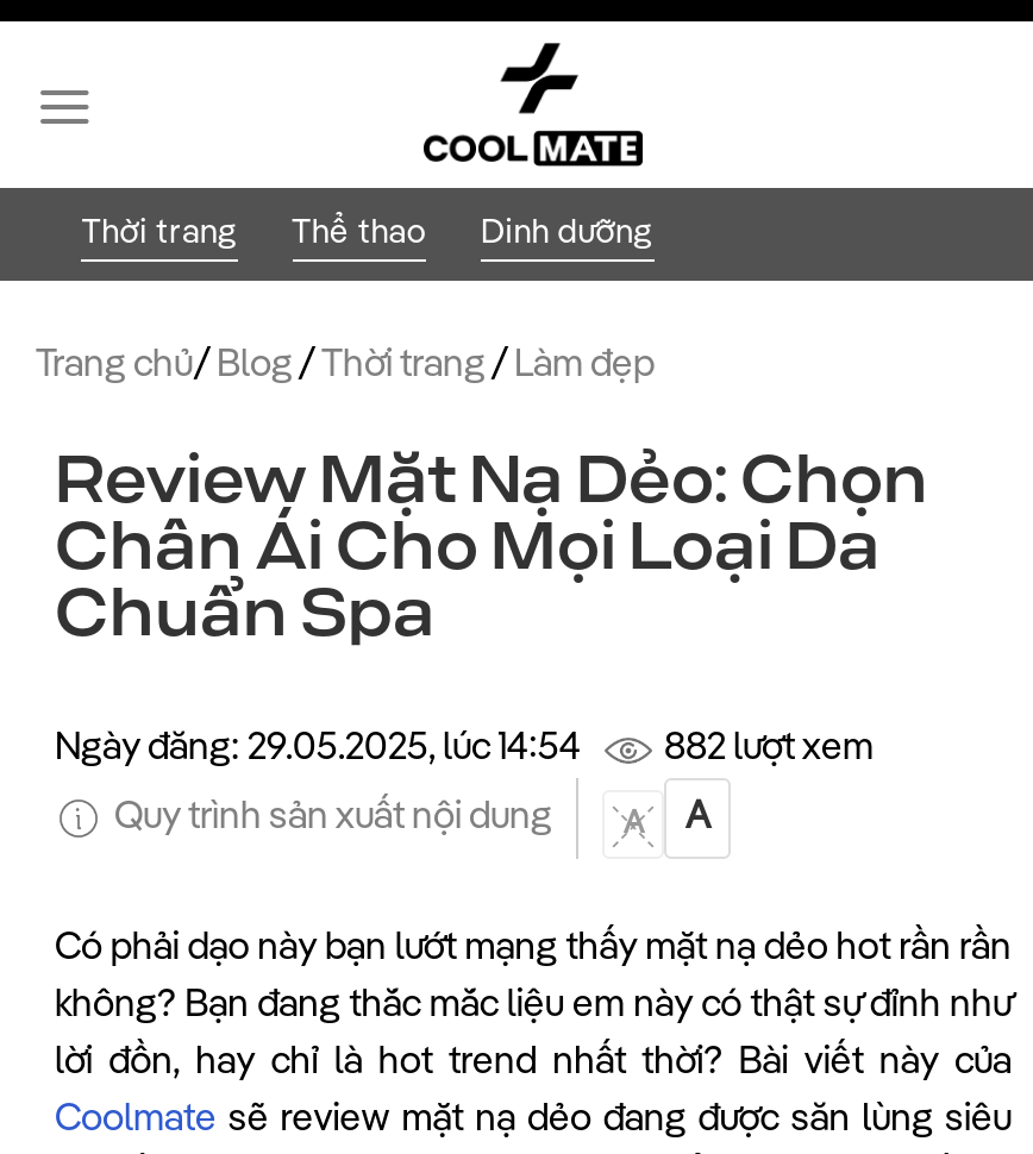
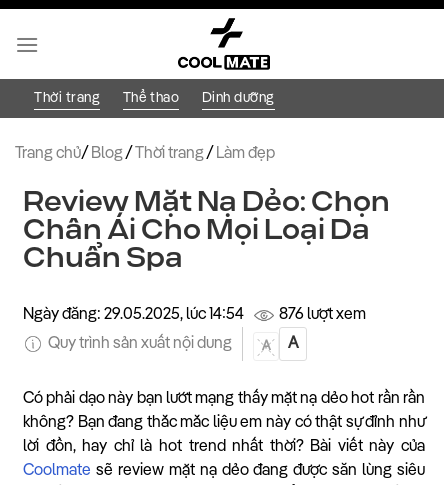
- 882 lượt xem
+ 876 lượt xem
